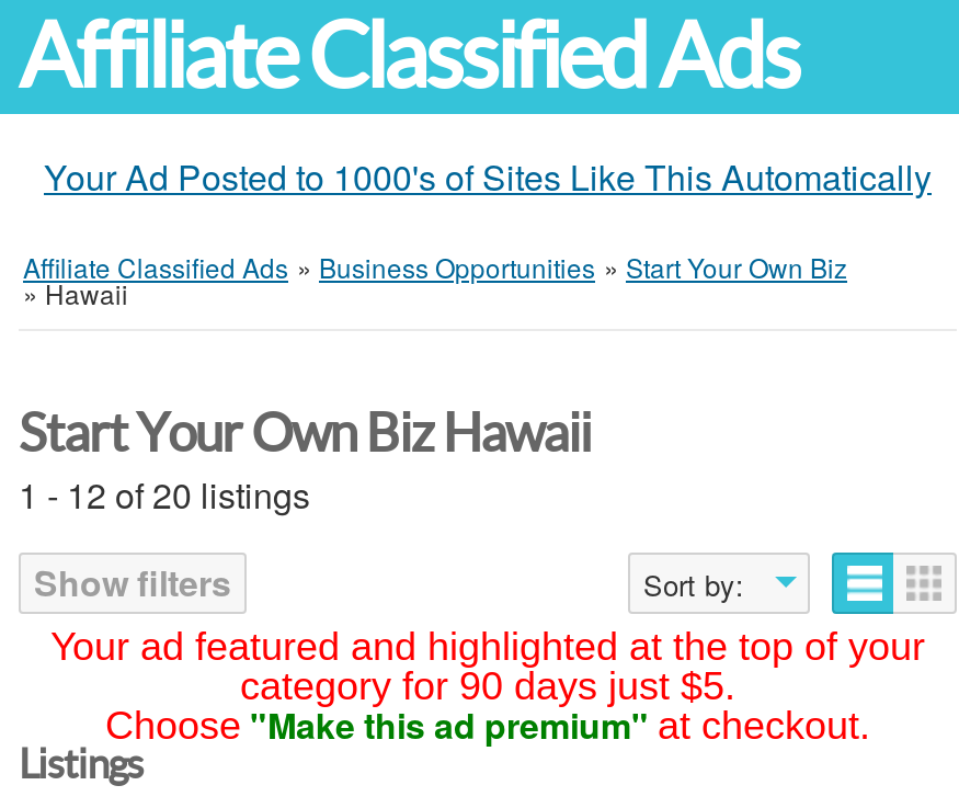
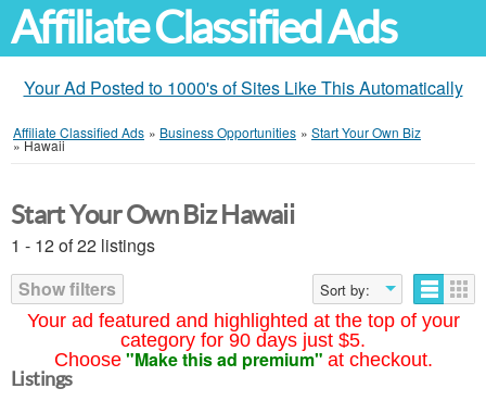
- 1 - 12 of 20 listings
+ 1 - 12 of 22 listings
